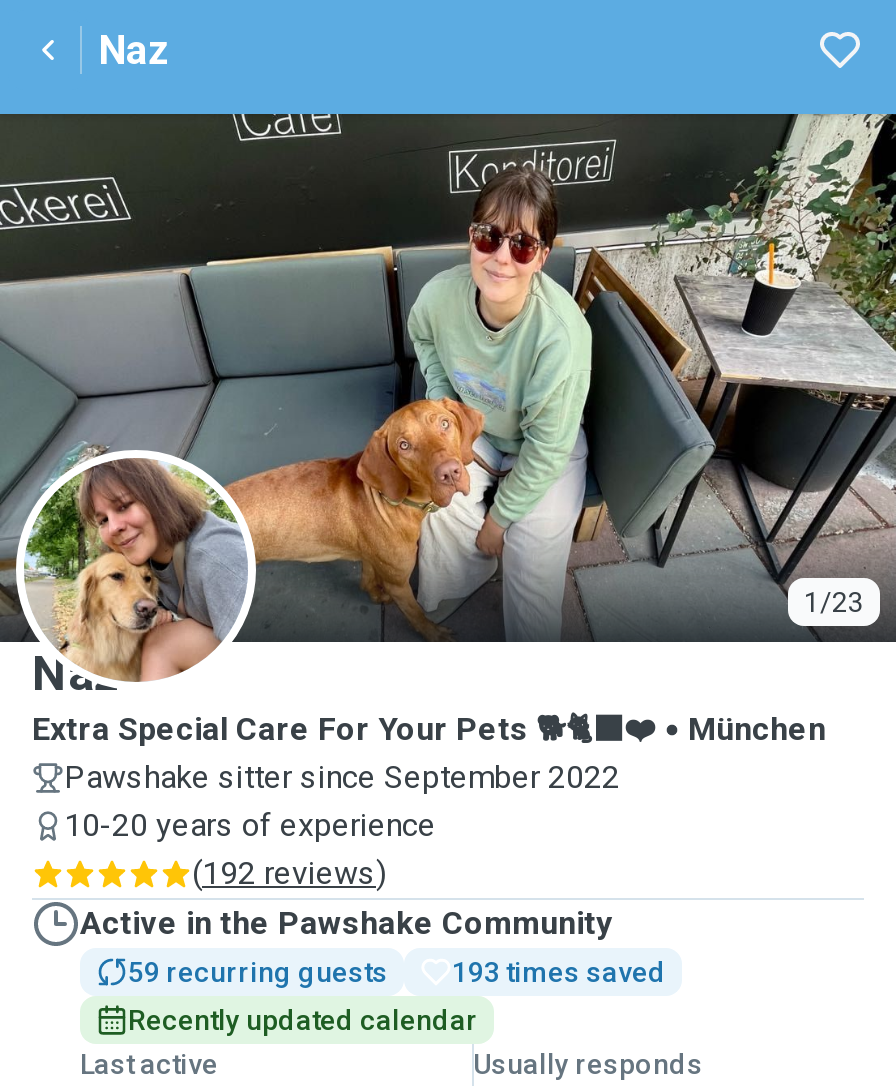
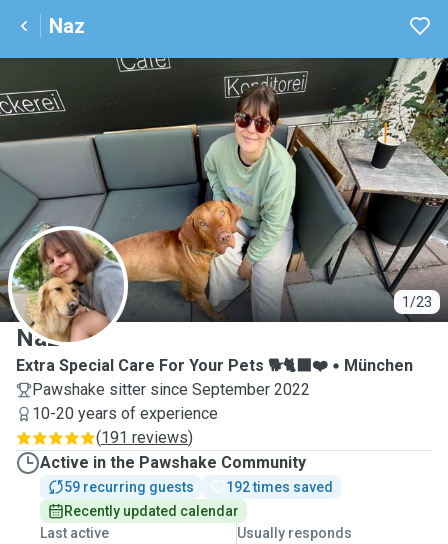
- (192 reviews)
+ (191 reviews)

- 59 recurring guests 193 times saved
+ 59 recurring guests 192 times saved
